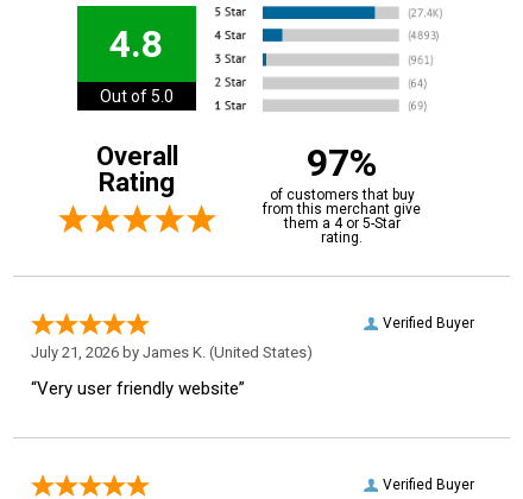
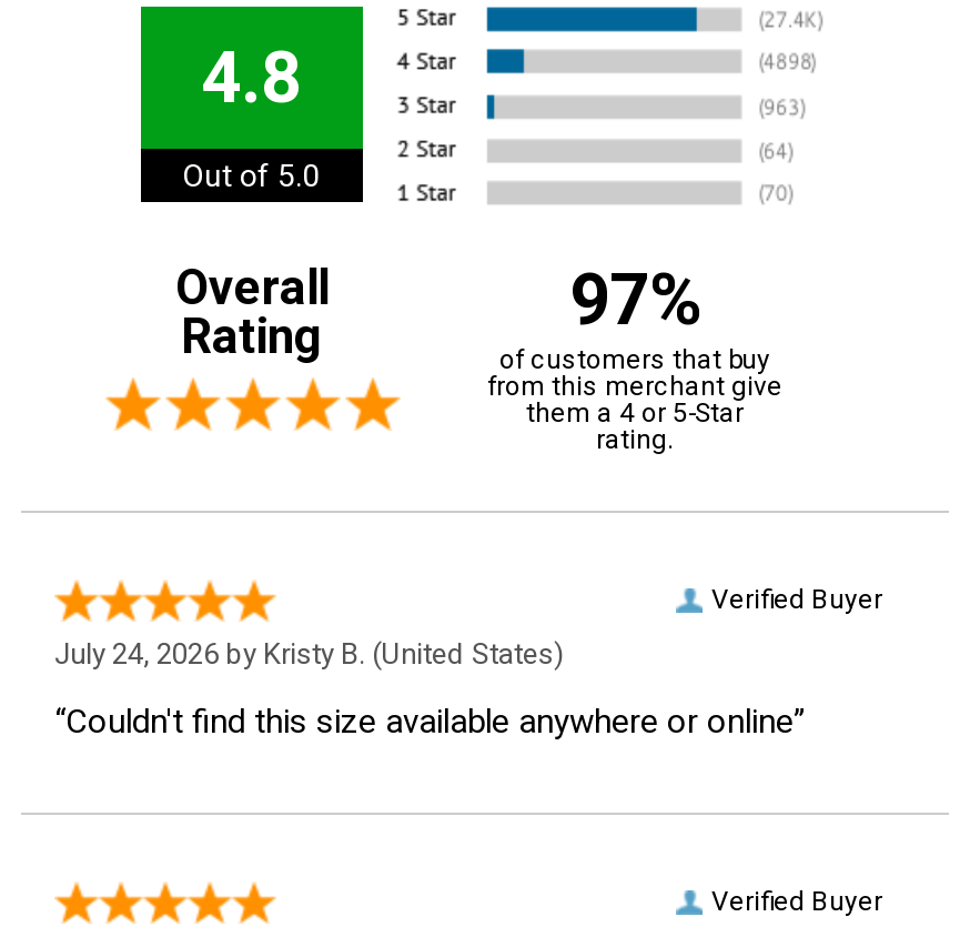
- July 21, 2026 by James K. (United States)
+ July 24, 2026 by Kristy B. (United States)

- “Very user friendly website”
+ “Couldn't find this size available anywhere or online”
